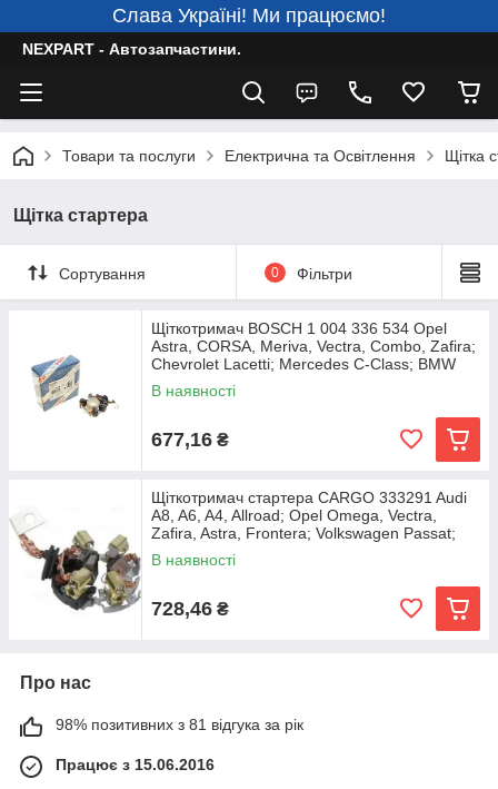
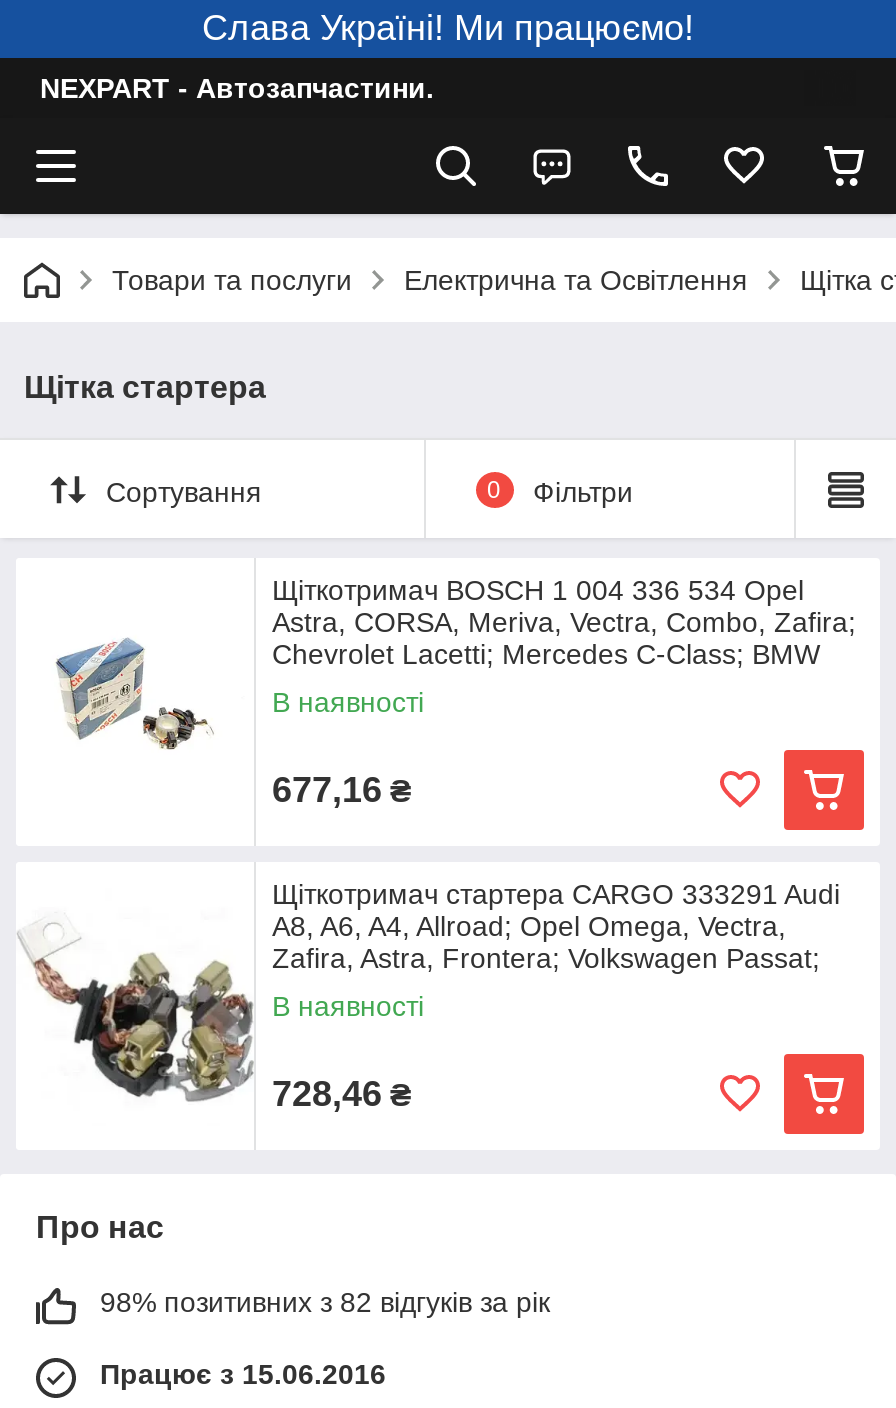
- 98% позитивних з 81 відгука за рік
+ 98% позитивних з 82 відгуків за рік
